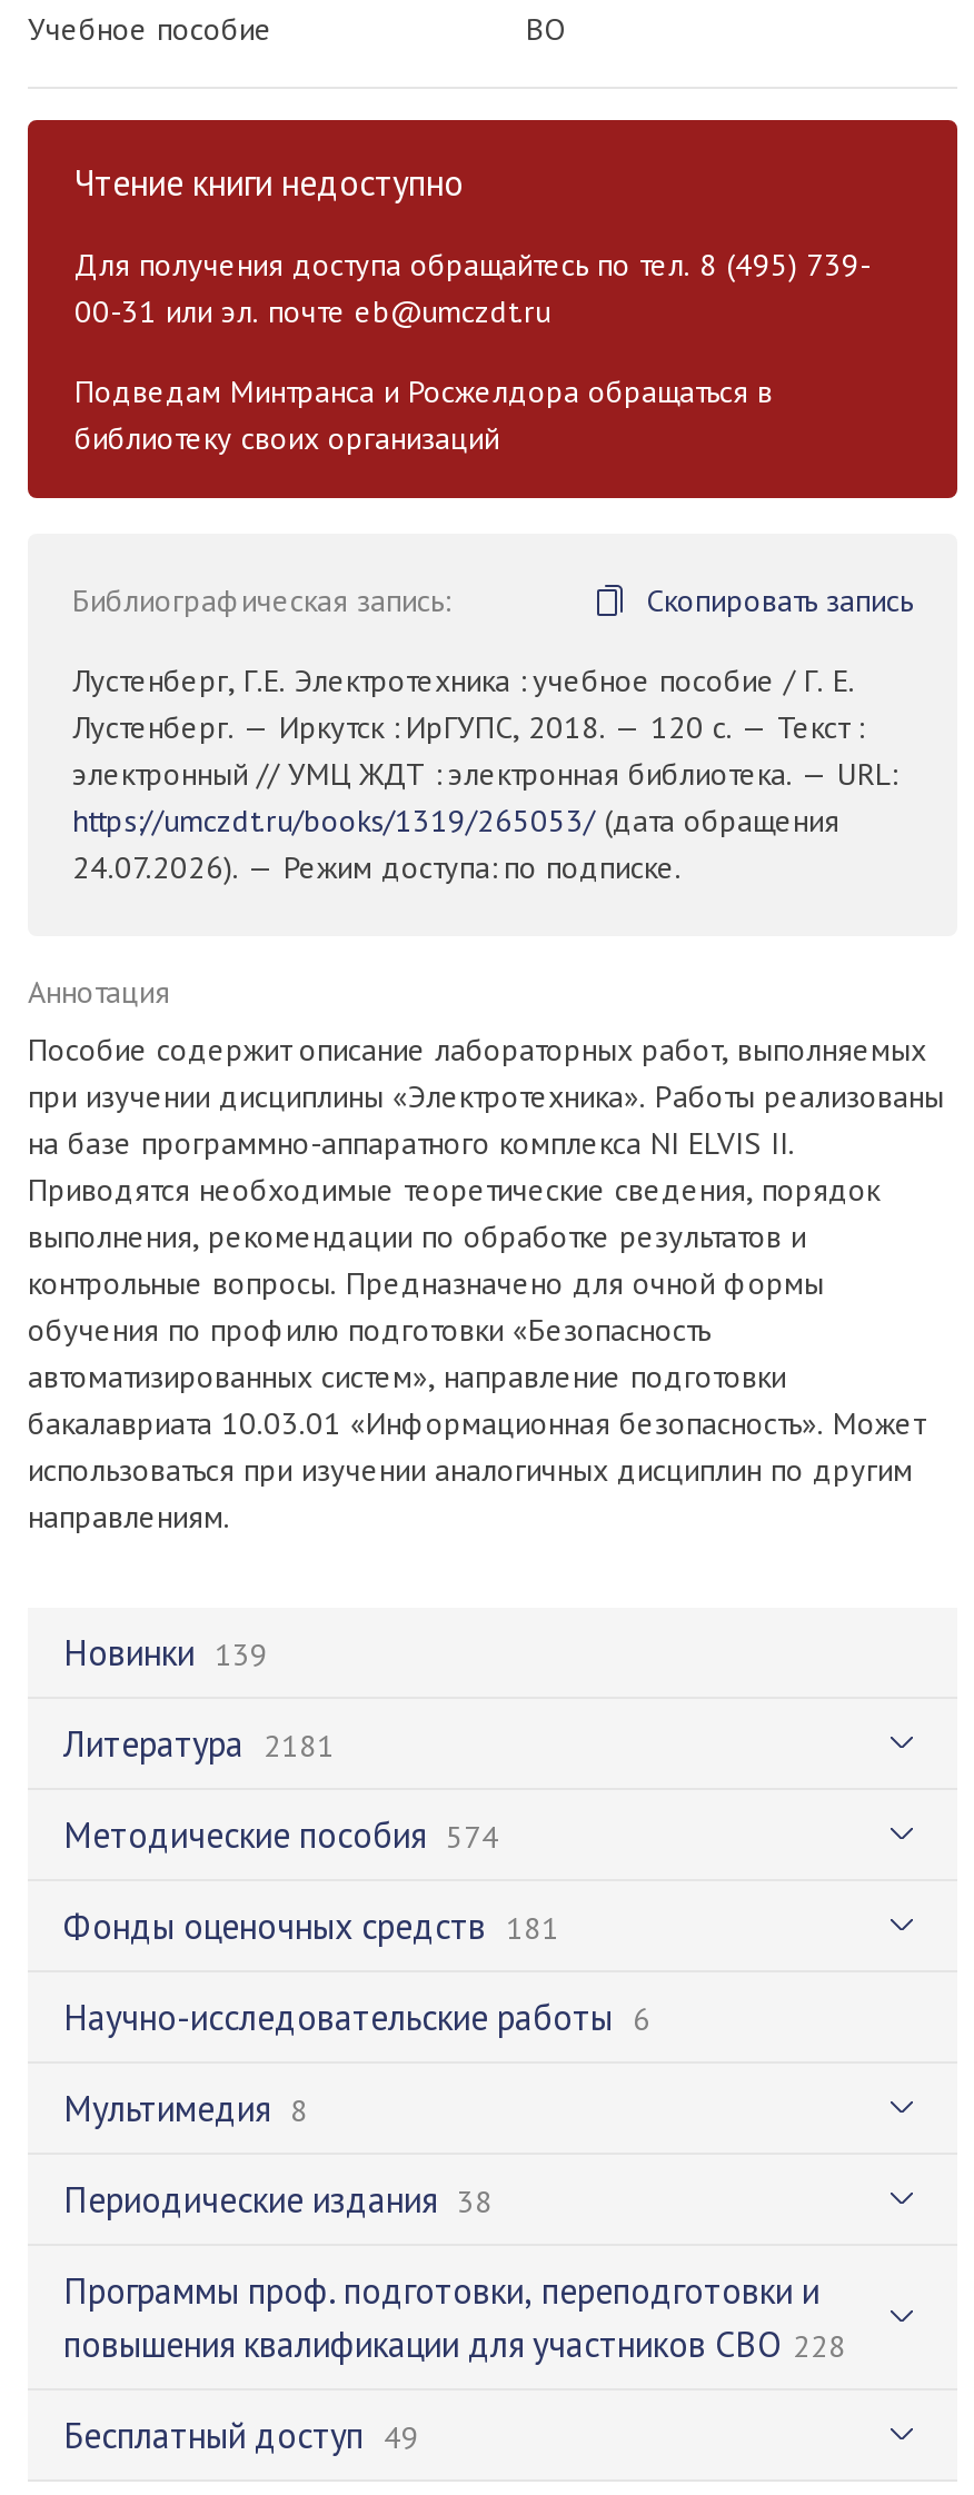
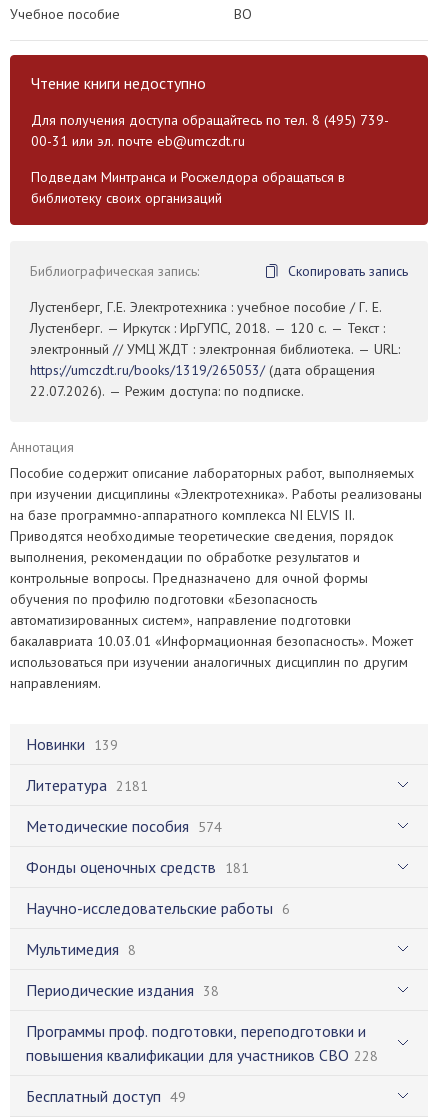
- 24.07.2026). — Режим доступа: по подписке.
+ 22.07.2026). — Режим доступа: по подписке.
